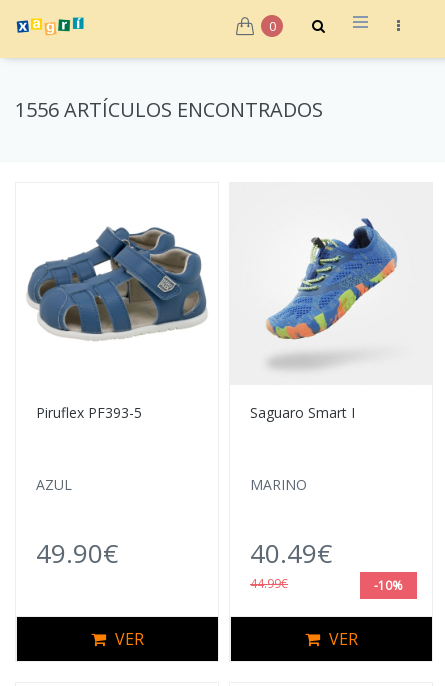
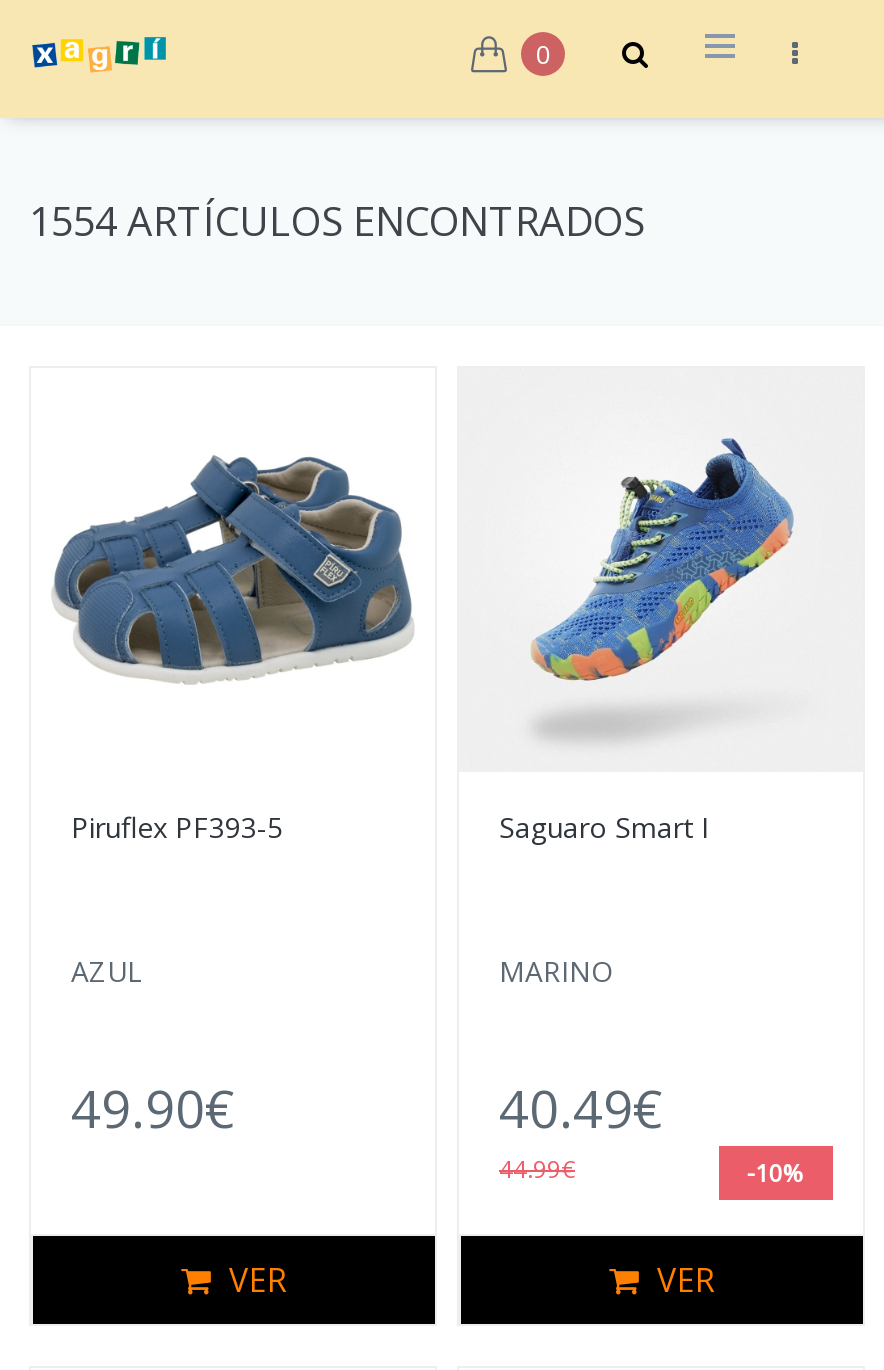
- 1556 ARTÍCULOS ENCONTRADOS
+ 1554 ARTÍCULOS ENCONTRADOS
